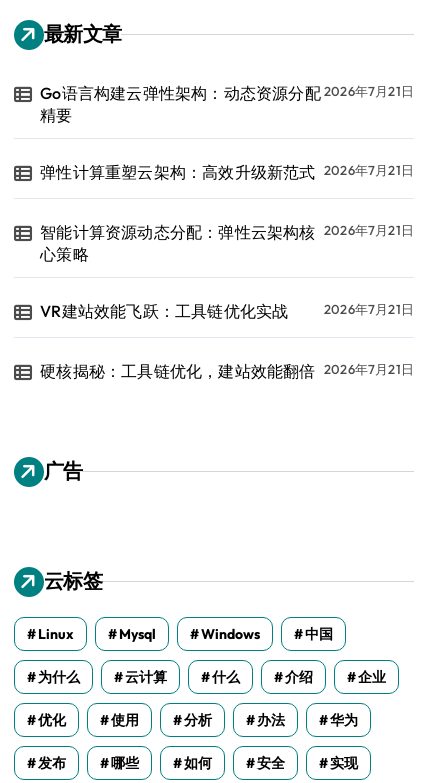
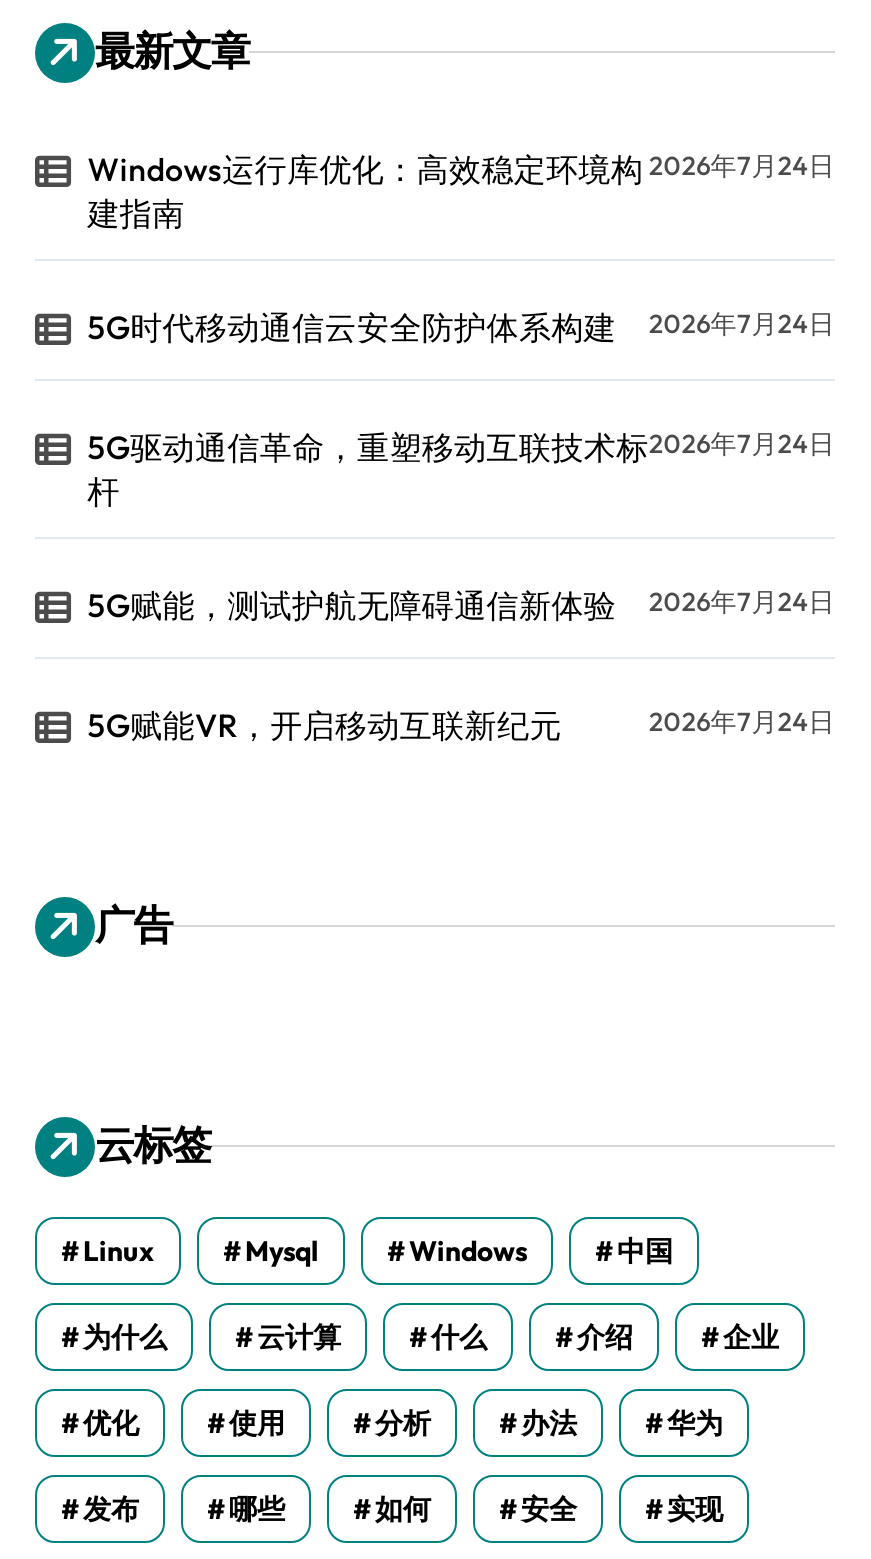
- Go语言构建云弹性架构：动态资源分配
- 精要
+ Windows运行库优化：高效稳定环境构
+ 建指南

- 2026年7月21日
+ 2026年7月24日

- 弹性计算重塑云架构：高效升级新范式 2026年7月21日
+ 5G时代移动通信云安全防护体系构建
+ 2026年7月24日

- 智能计算资源动态分配：弹性云架构核
- 心策略
+ 5G驱动通信革命，重塑移动互联技术标
+ 杆

- 2026年7月21日
+ 2026年7月24日

- VR建站效能飞跃：工具链优化实战
- 2026年7月21日
+ 5G赋能，测试护航无障碍通信新体验
+ 2026年7月24日

- 硬核揭秘：工具链优化，建站效能翻倍 2026年7月21日
+ 5G赋能VR，开启移动互联新纪元
+ 2026年7月24日
